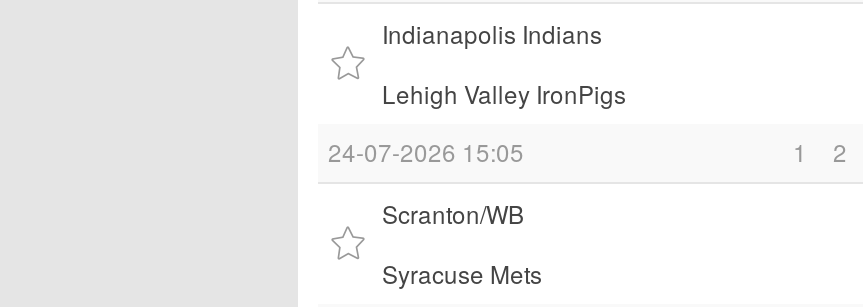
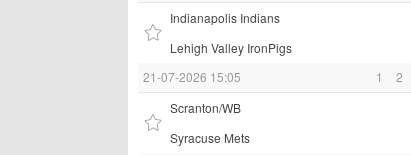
- 24-07-2026 15:05
+ 21-07-2026 15:05
